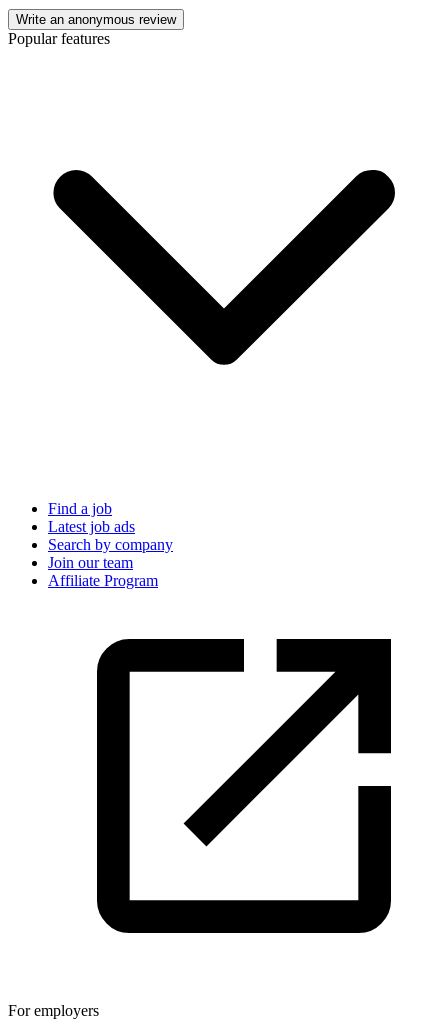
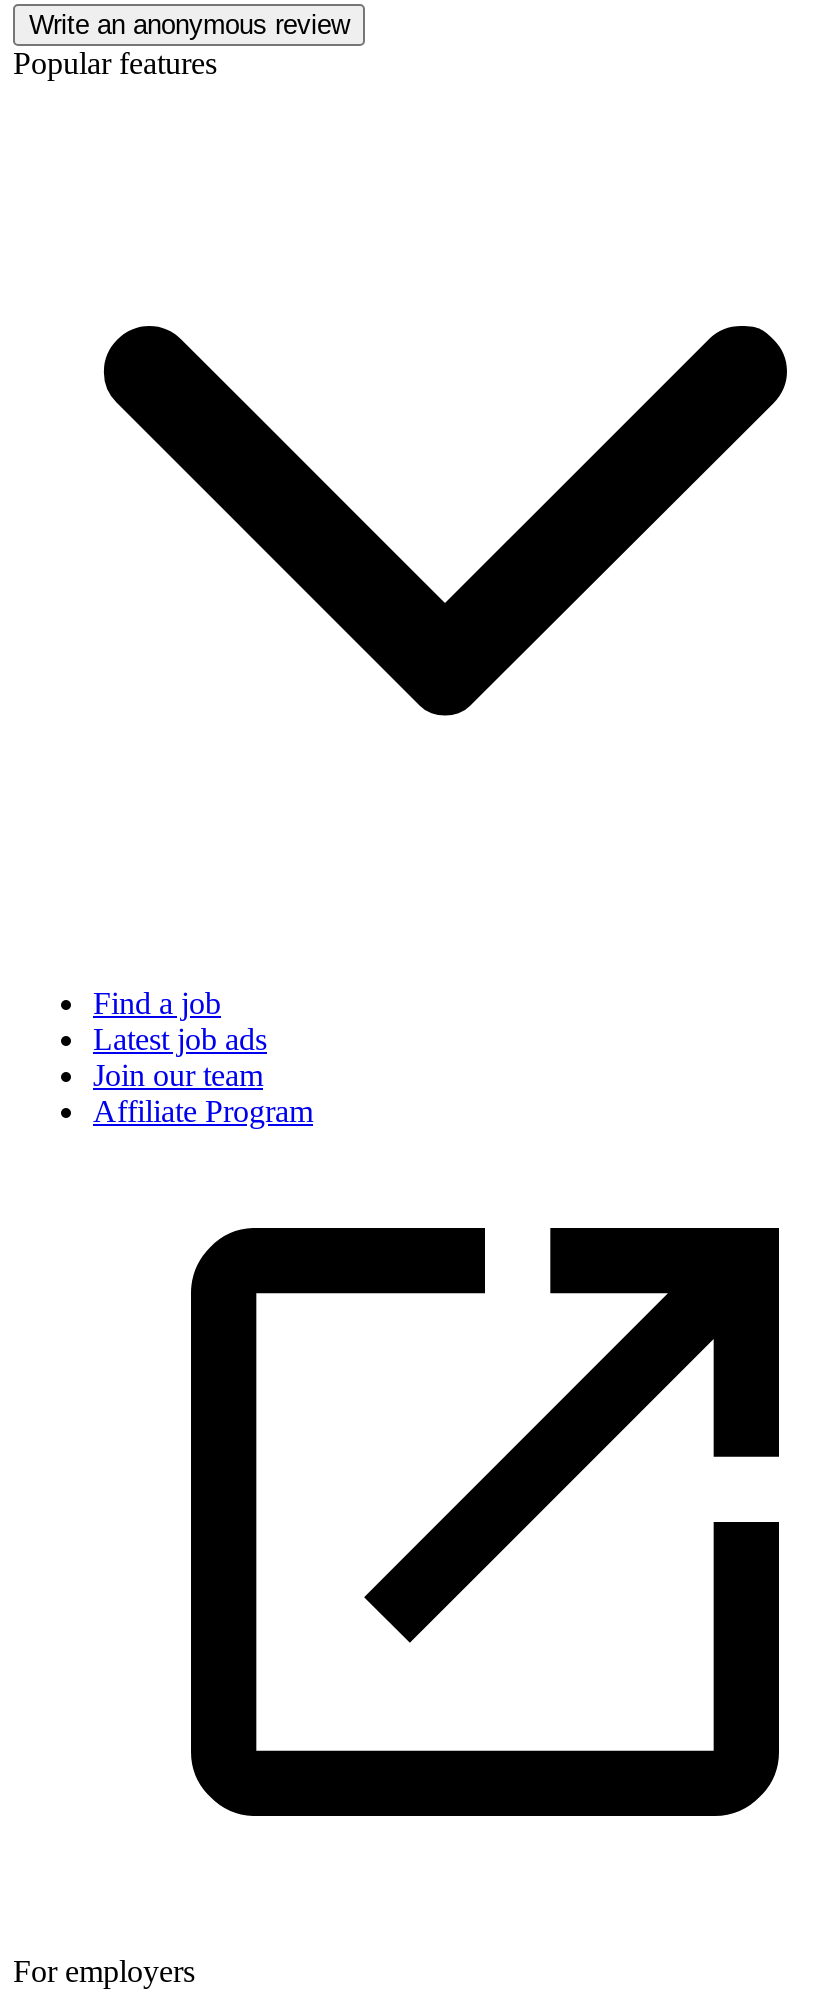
- Search by company
